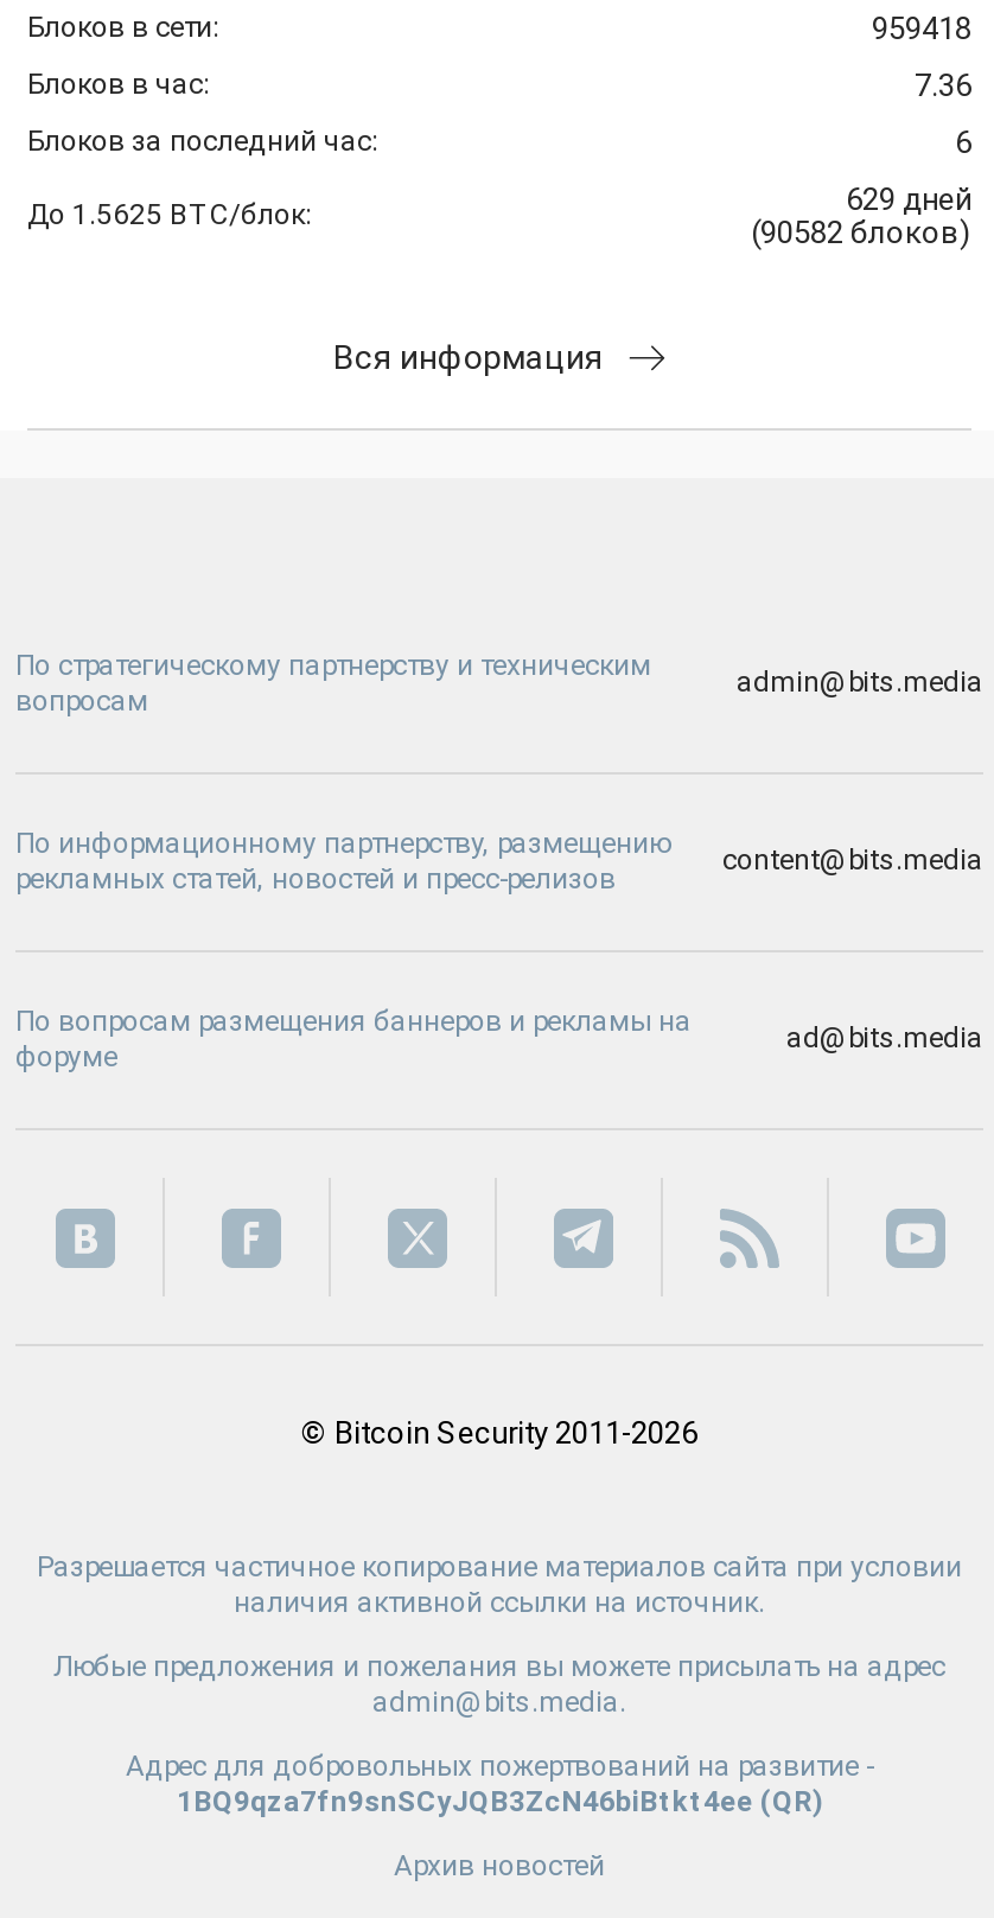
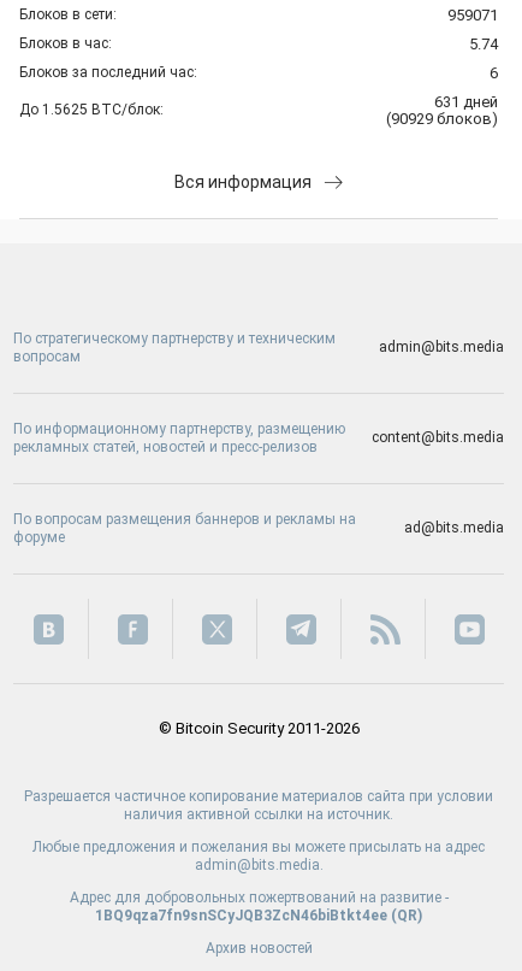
- 959418
+ 959071

- 7.36
+ 5.74

- 629 дней
+ 631 дней

- (90582 блоков)
+ (90929 блоков)
